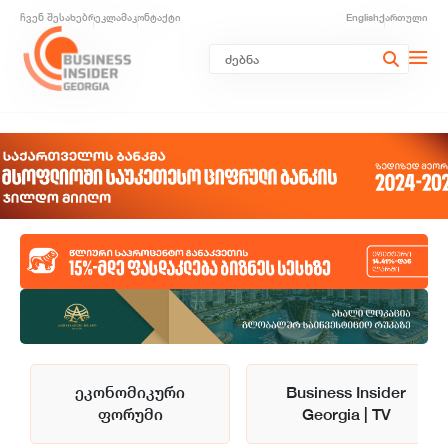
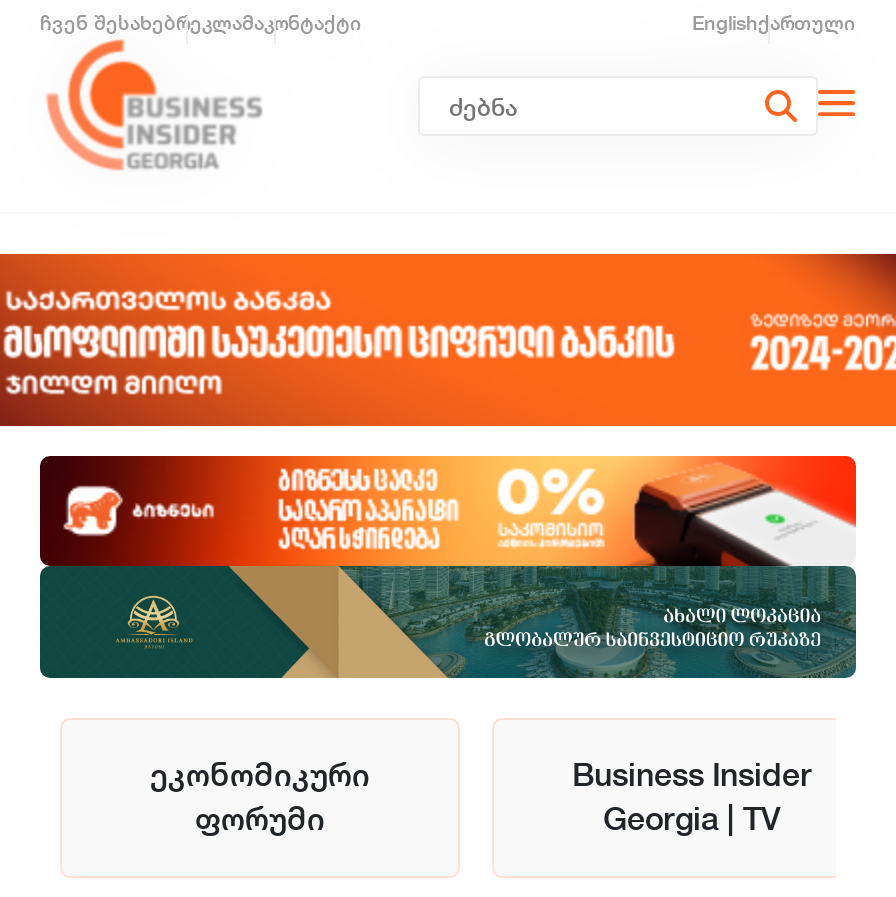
- [image]
+ [image]
